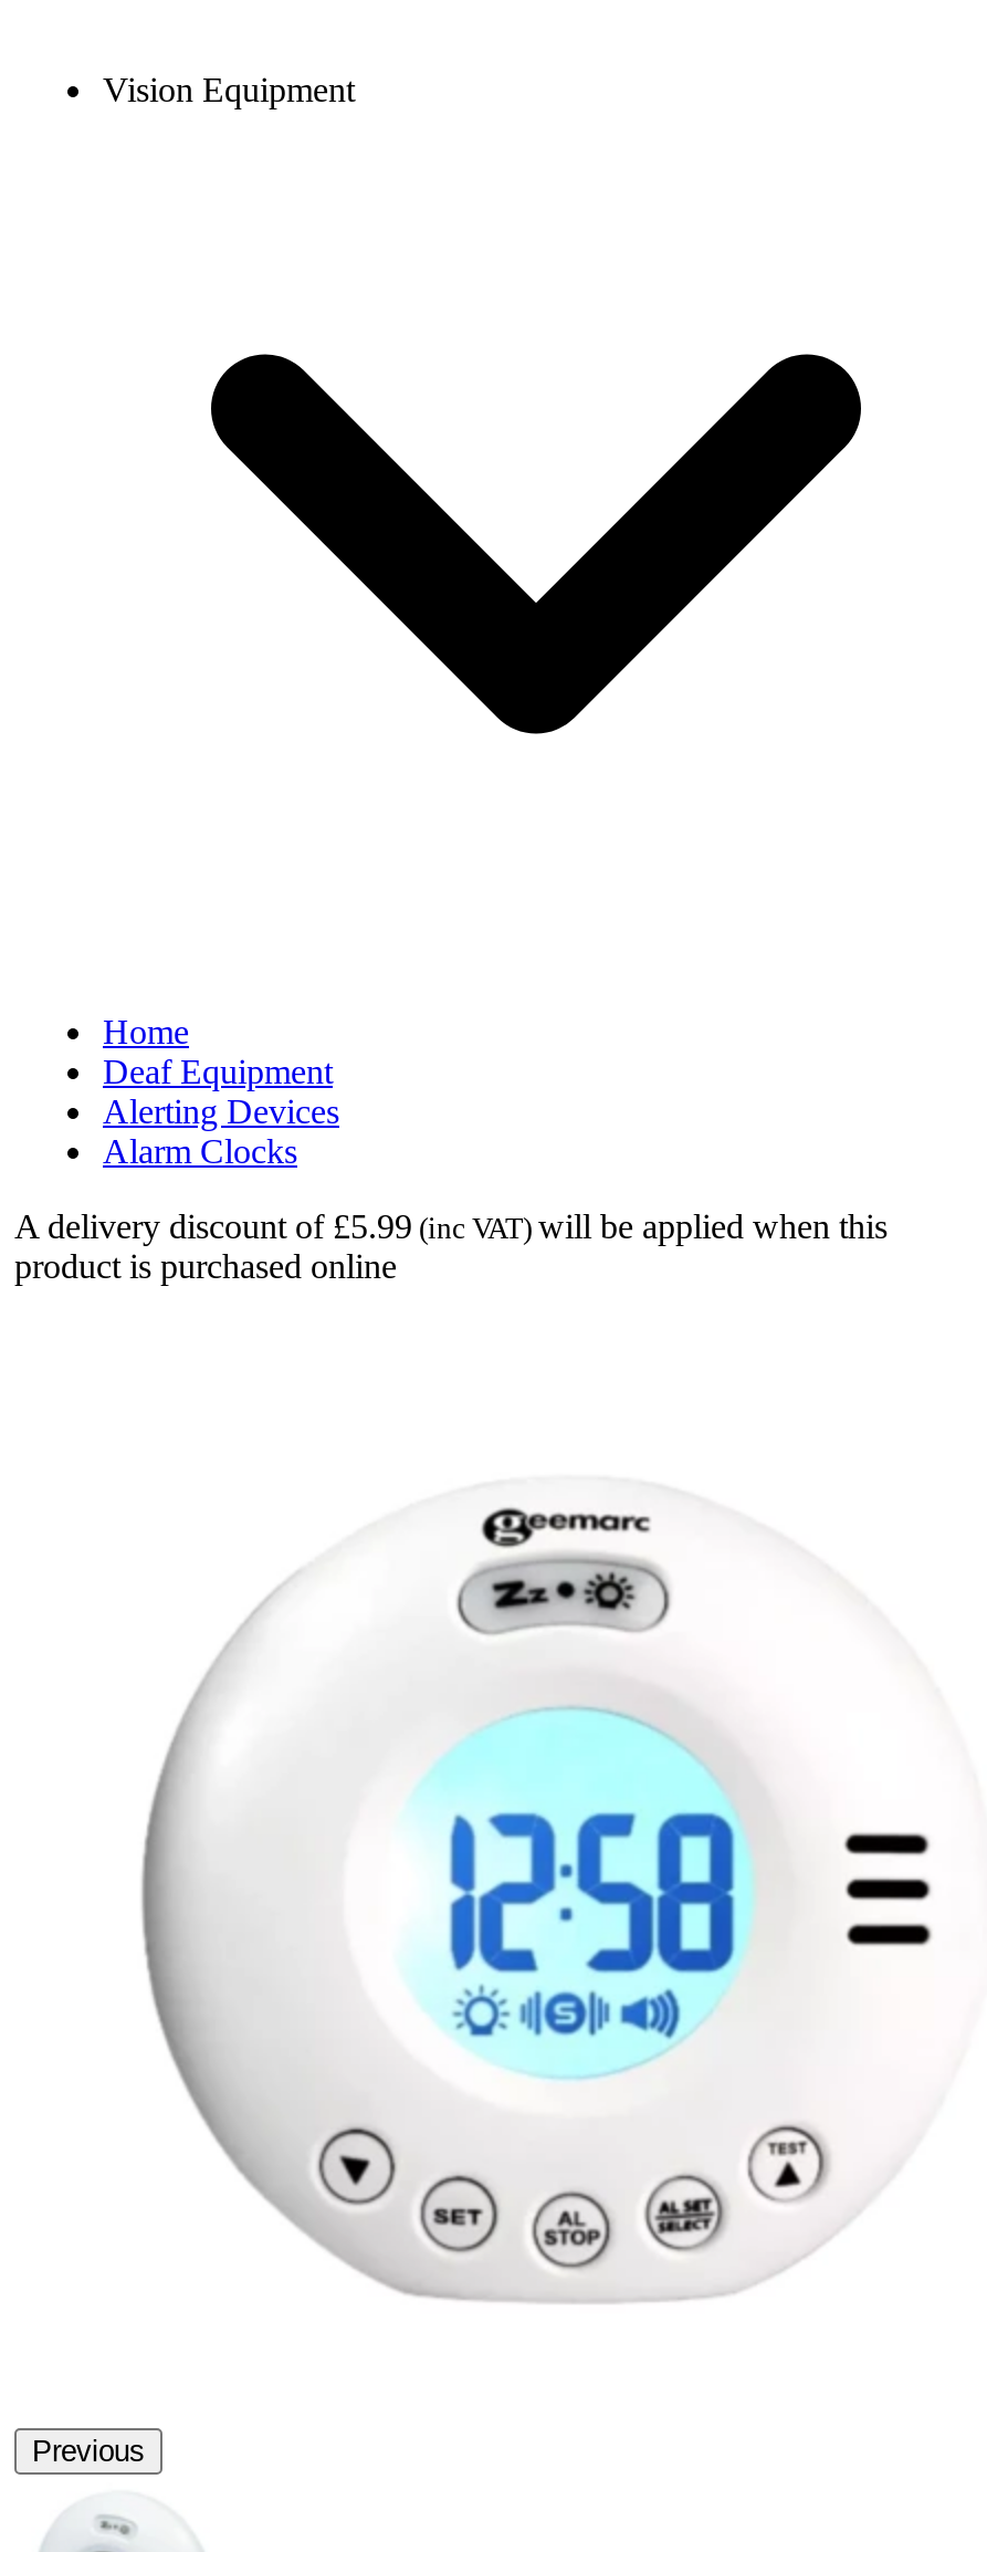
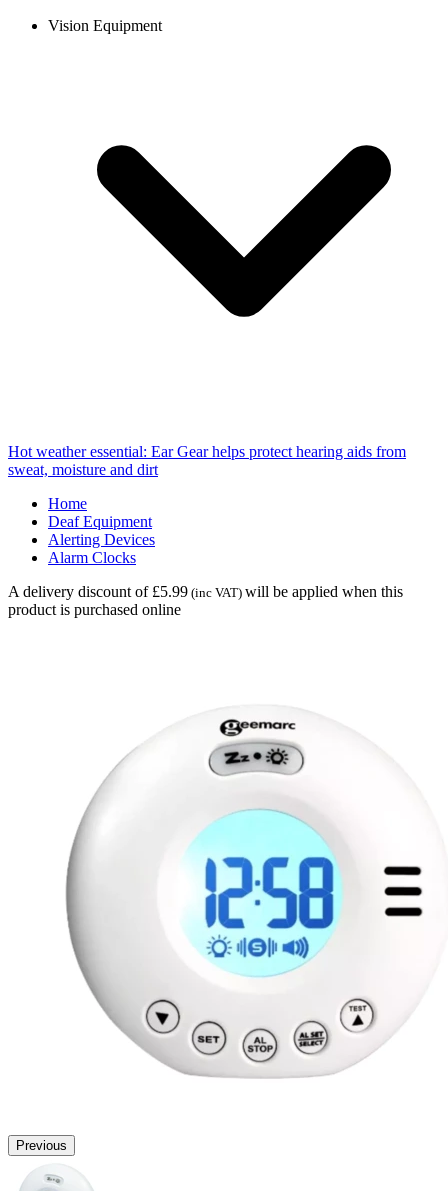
+ Hot weather essential: Ear Gear helps protect hearing aids from
+ sweat, moisture and dirt
